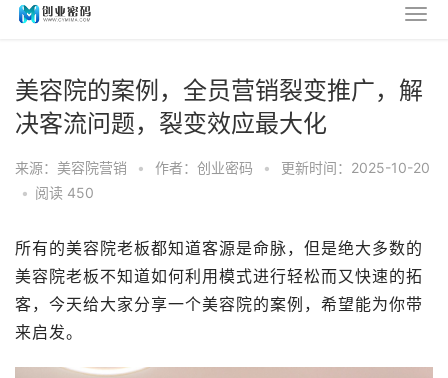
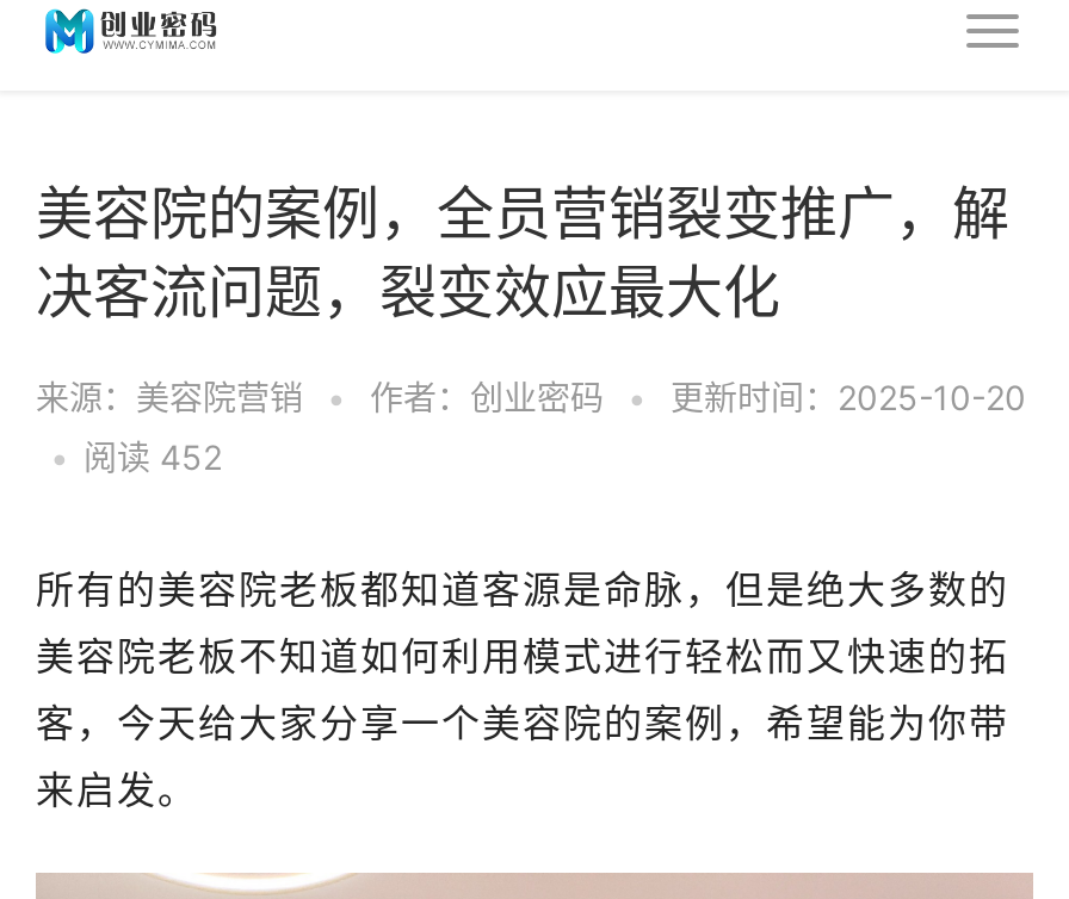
- • 阅读 450
+ • 阅读 452
